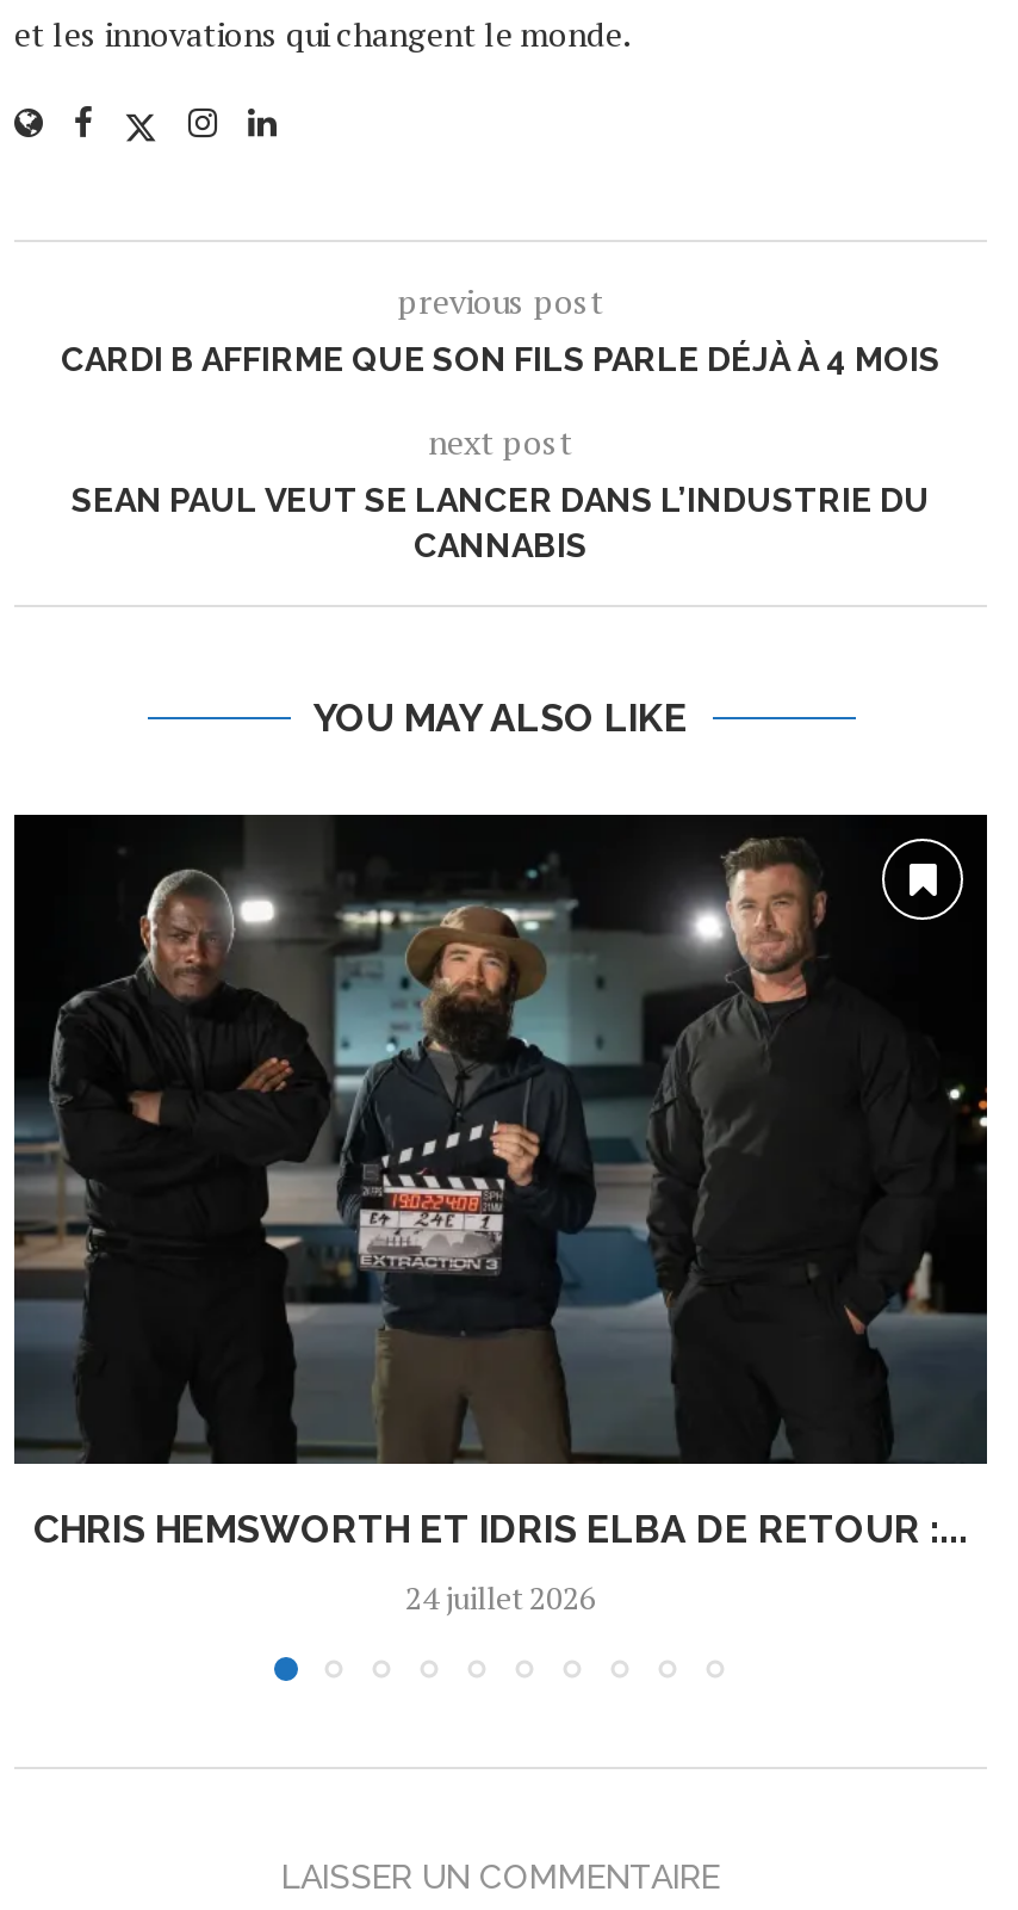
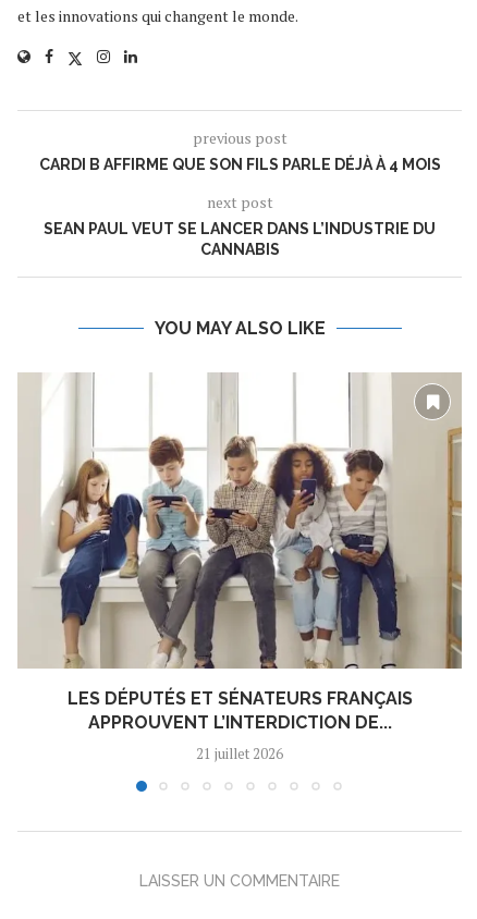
- [image]
- CHRIS HEMSWORTH ET IDRIS ELBA DE RETOUR :...
+ [image]
+ LES DÉPUTÉS ET SÉNATEURS FRANÇAIS
+ APPROUVENT L’INTERDICTION DE...

- 24 juillet 2026
+ 21 juillet 2026
